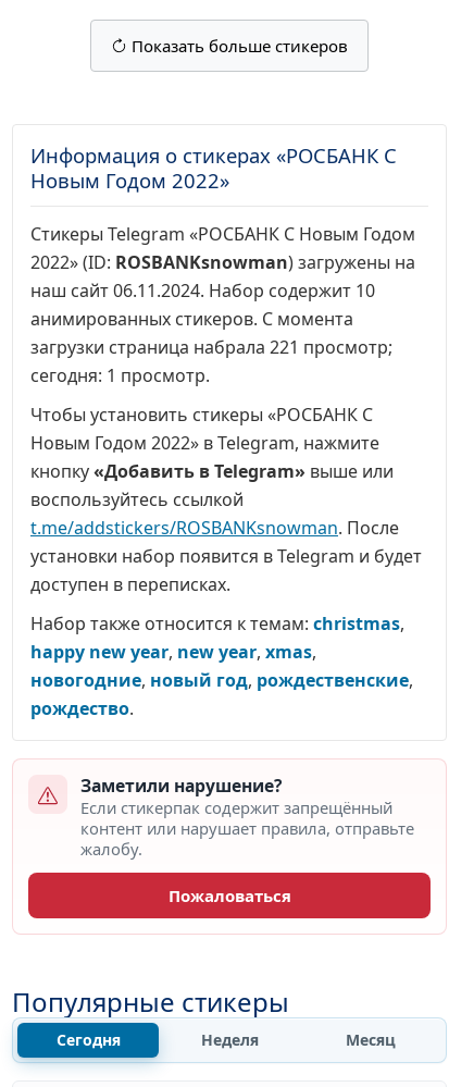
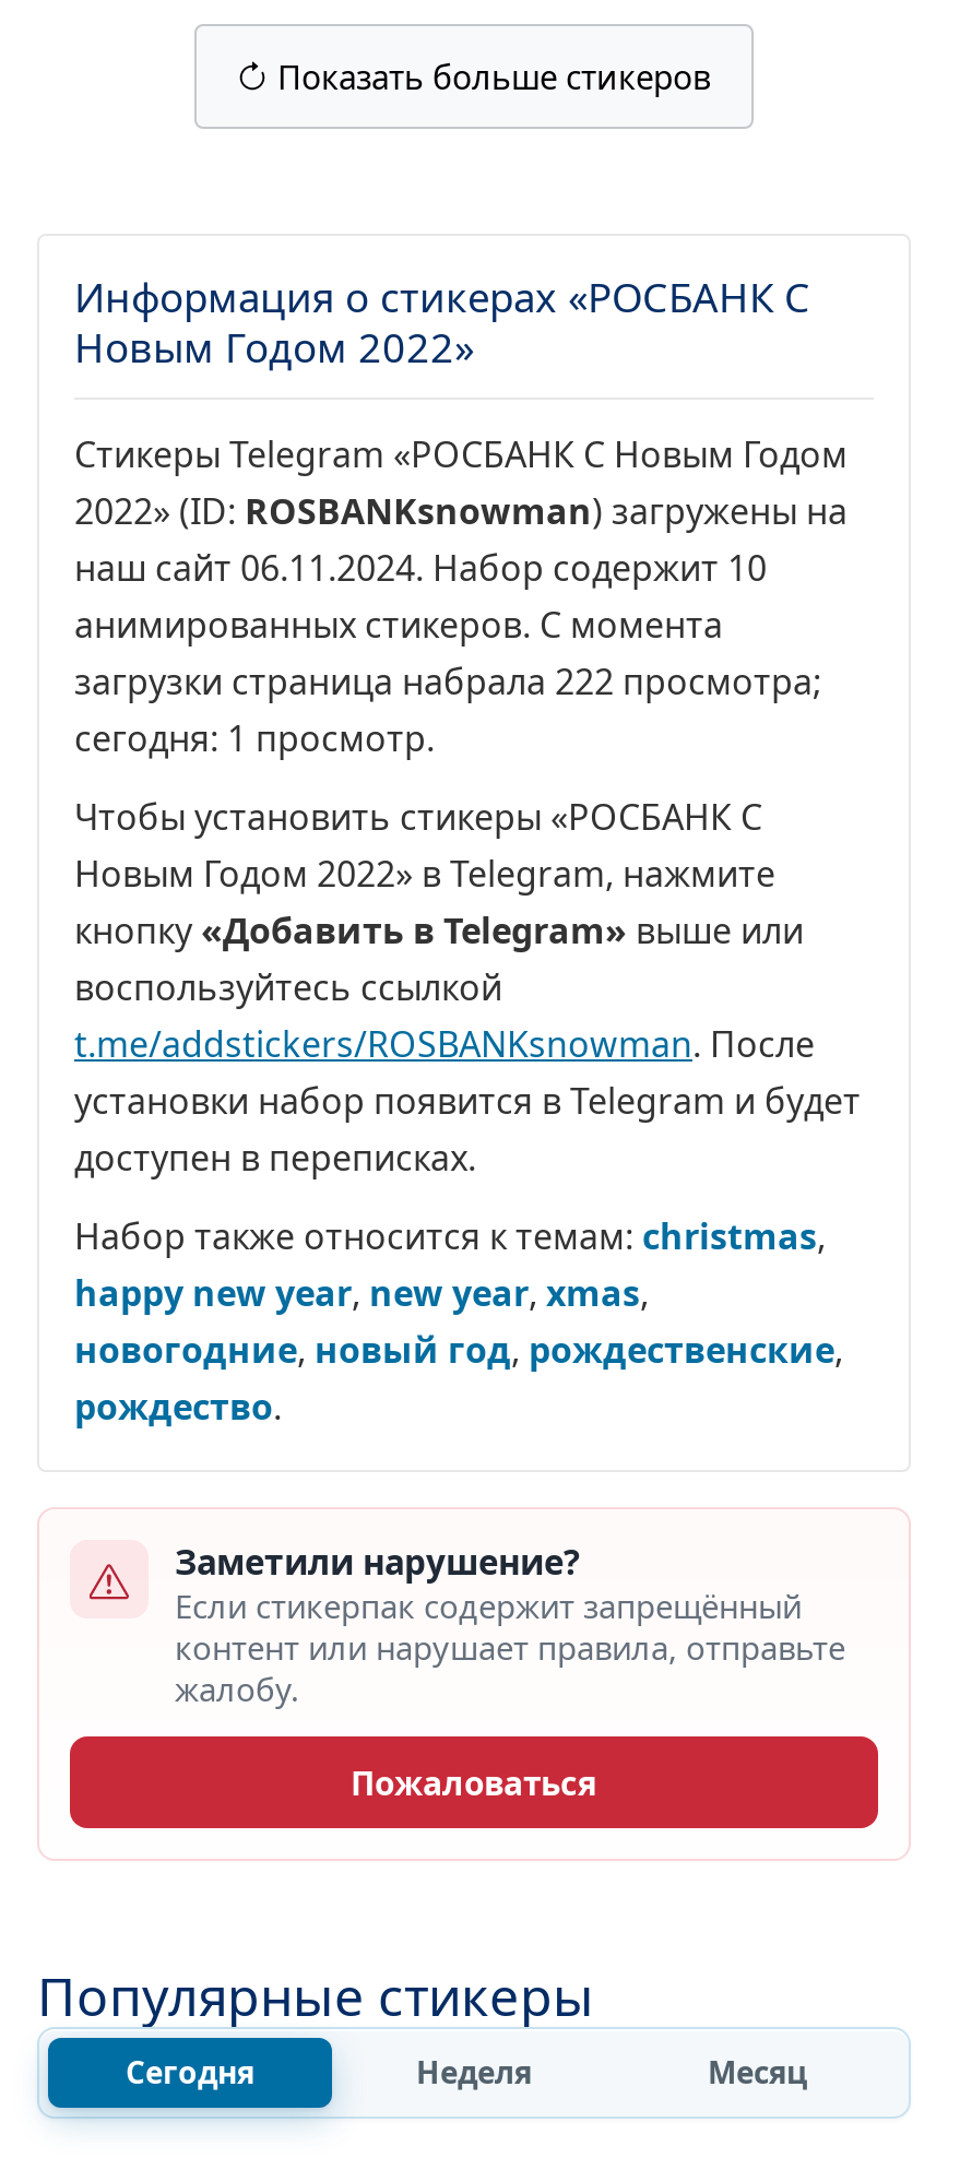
- загрузки страница набрала 221 просмотр;
+ загрузки страница набрала 222 просмотра;
